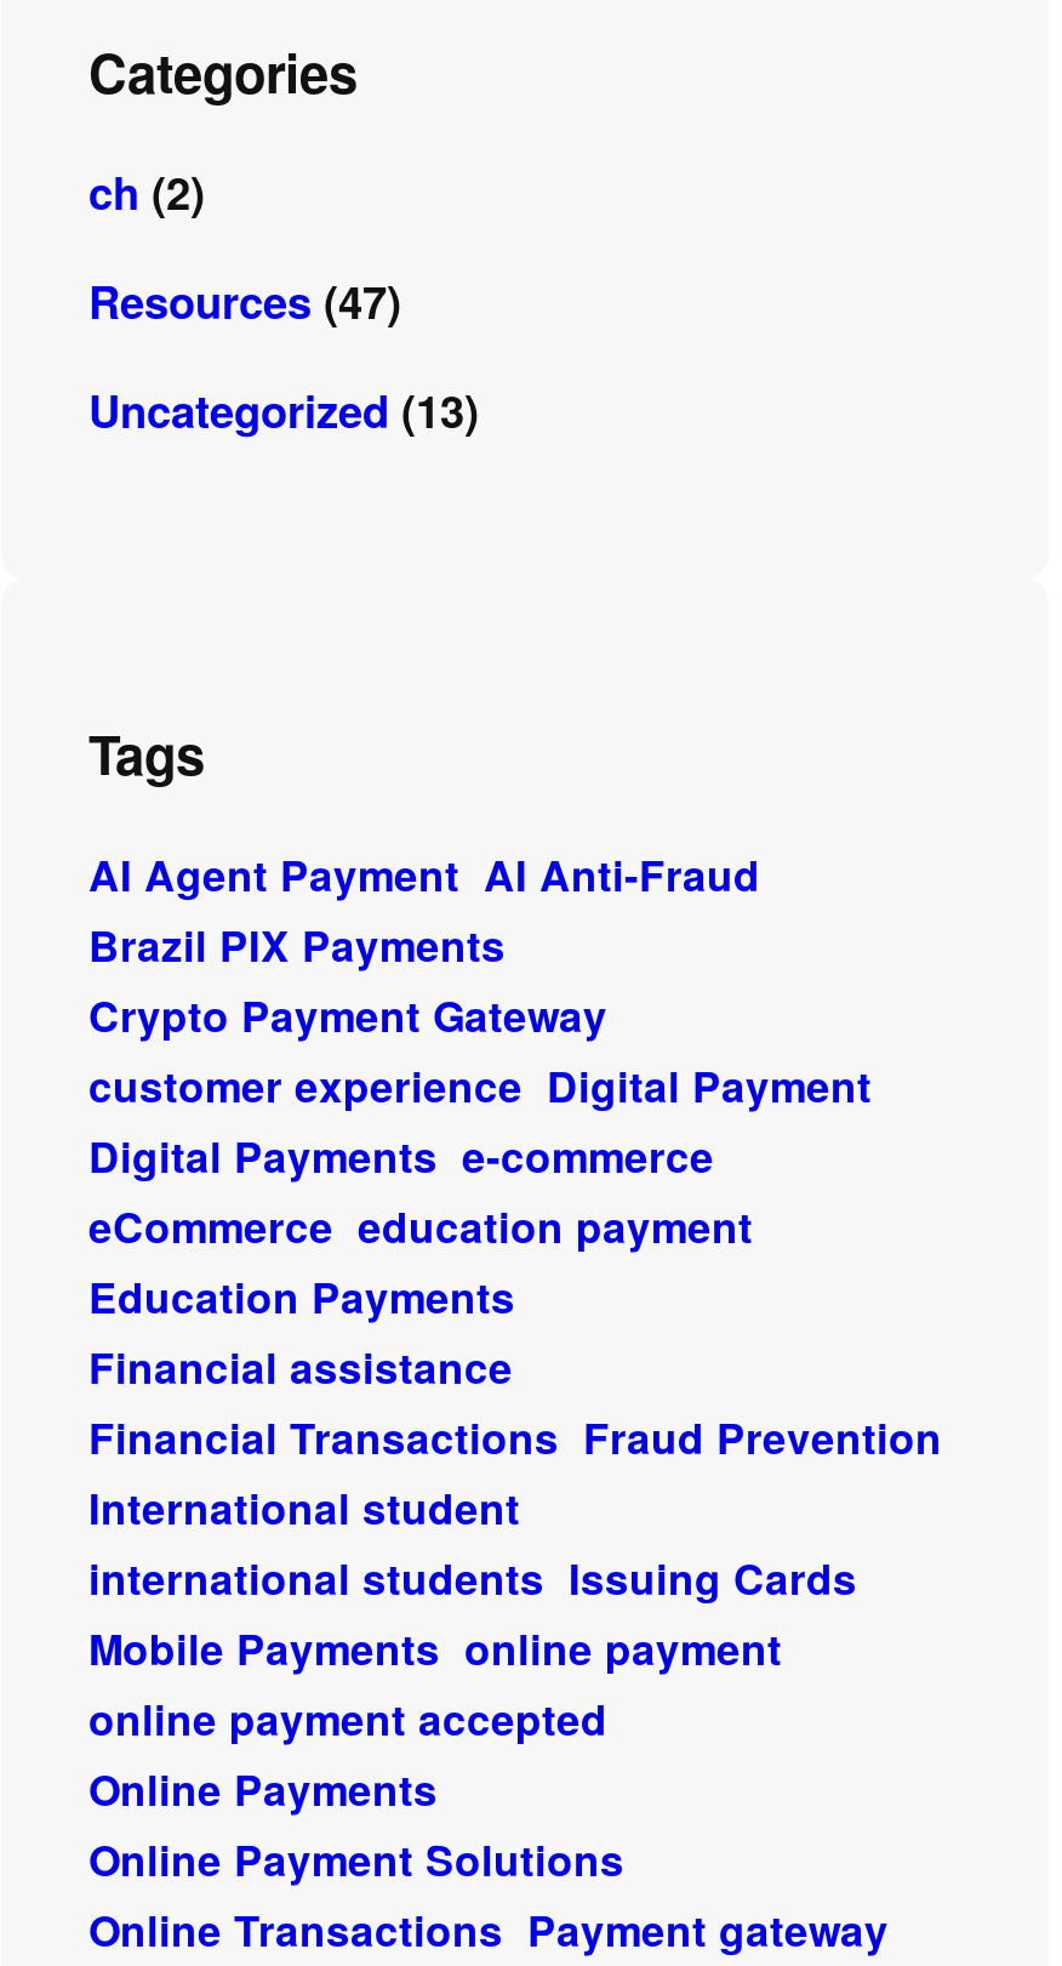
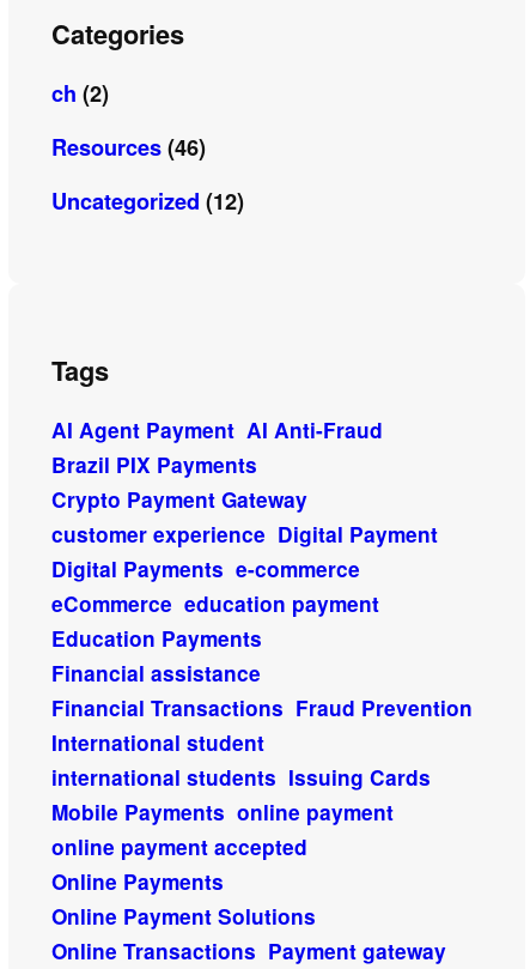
- Resources (47)
+ Resources (46)

- Uncategorized (13)
+ Uncategorized (12)
